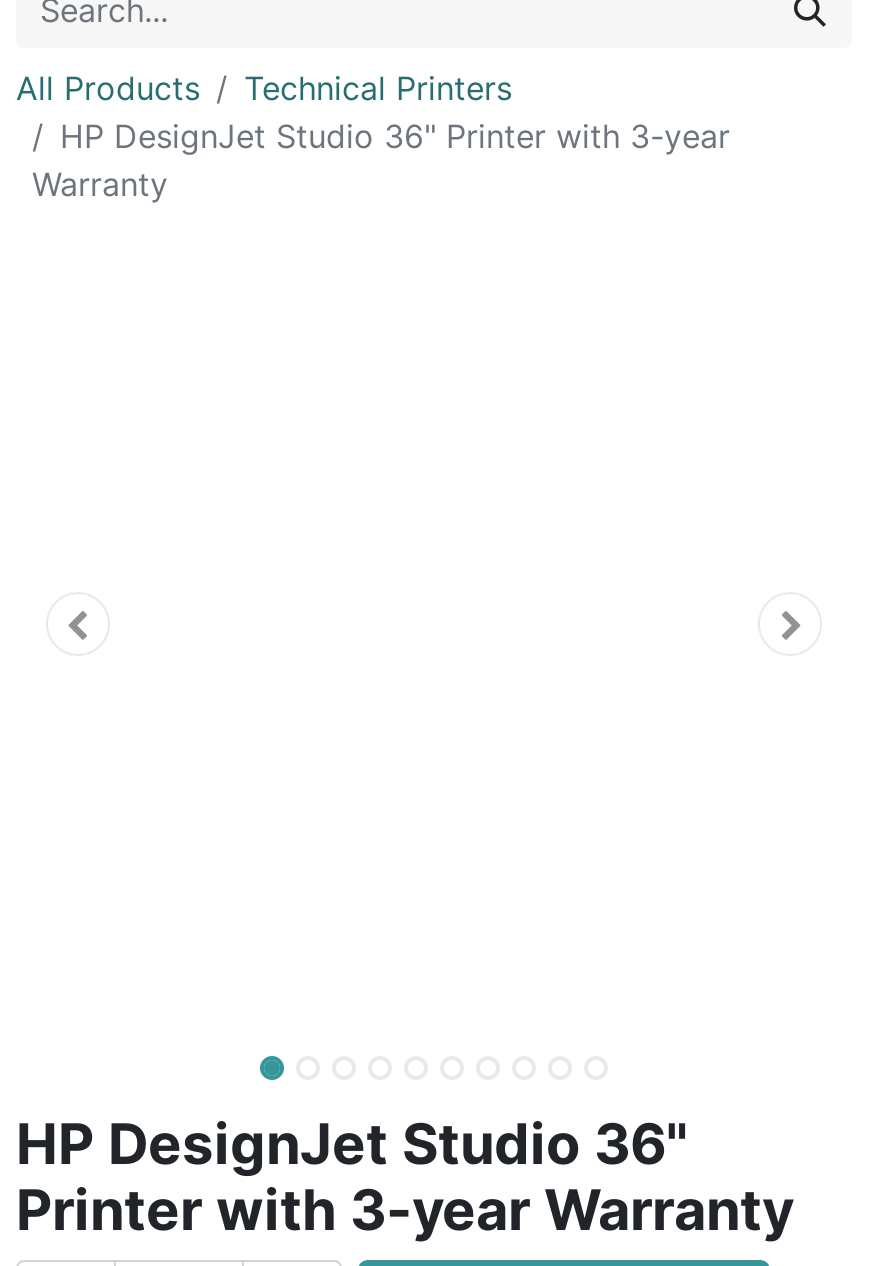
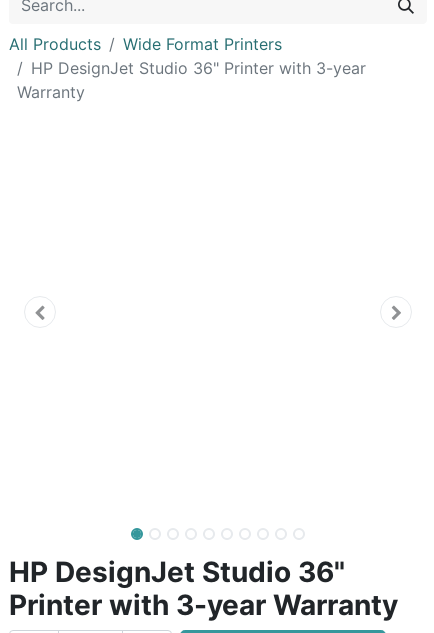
- Technical Printers
+ Wide Format Printers
